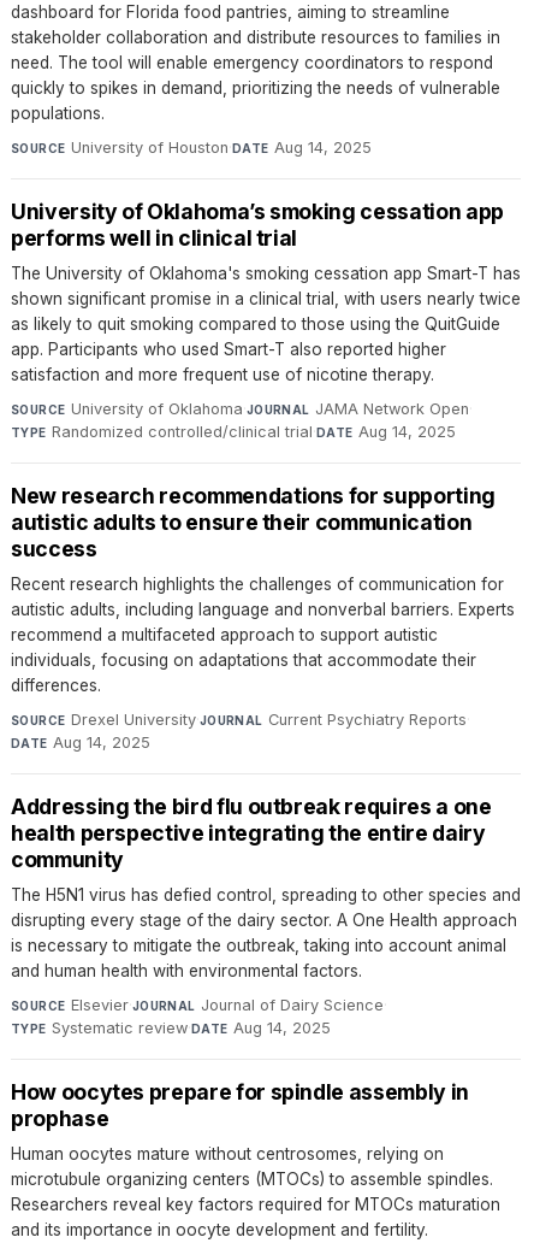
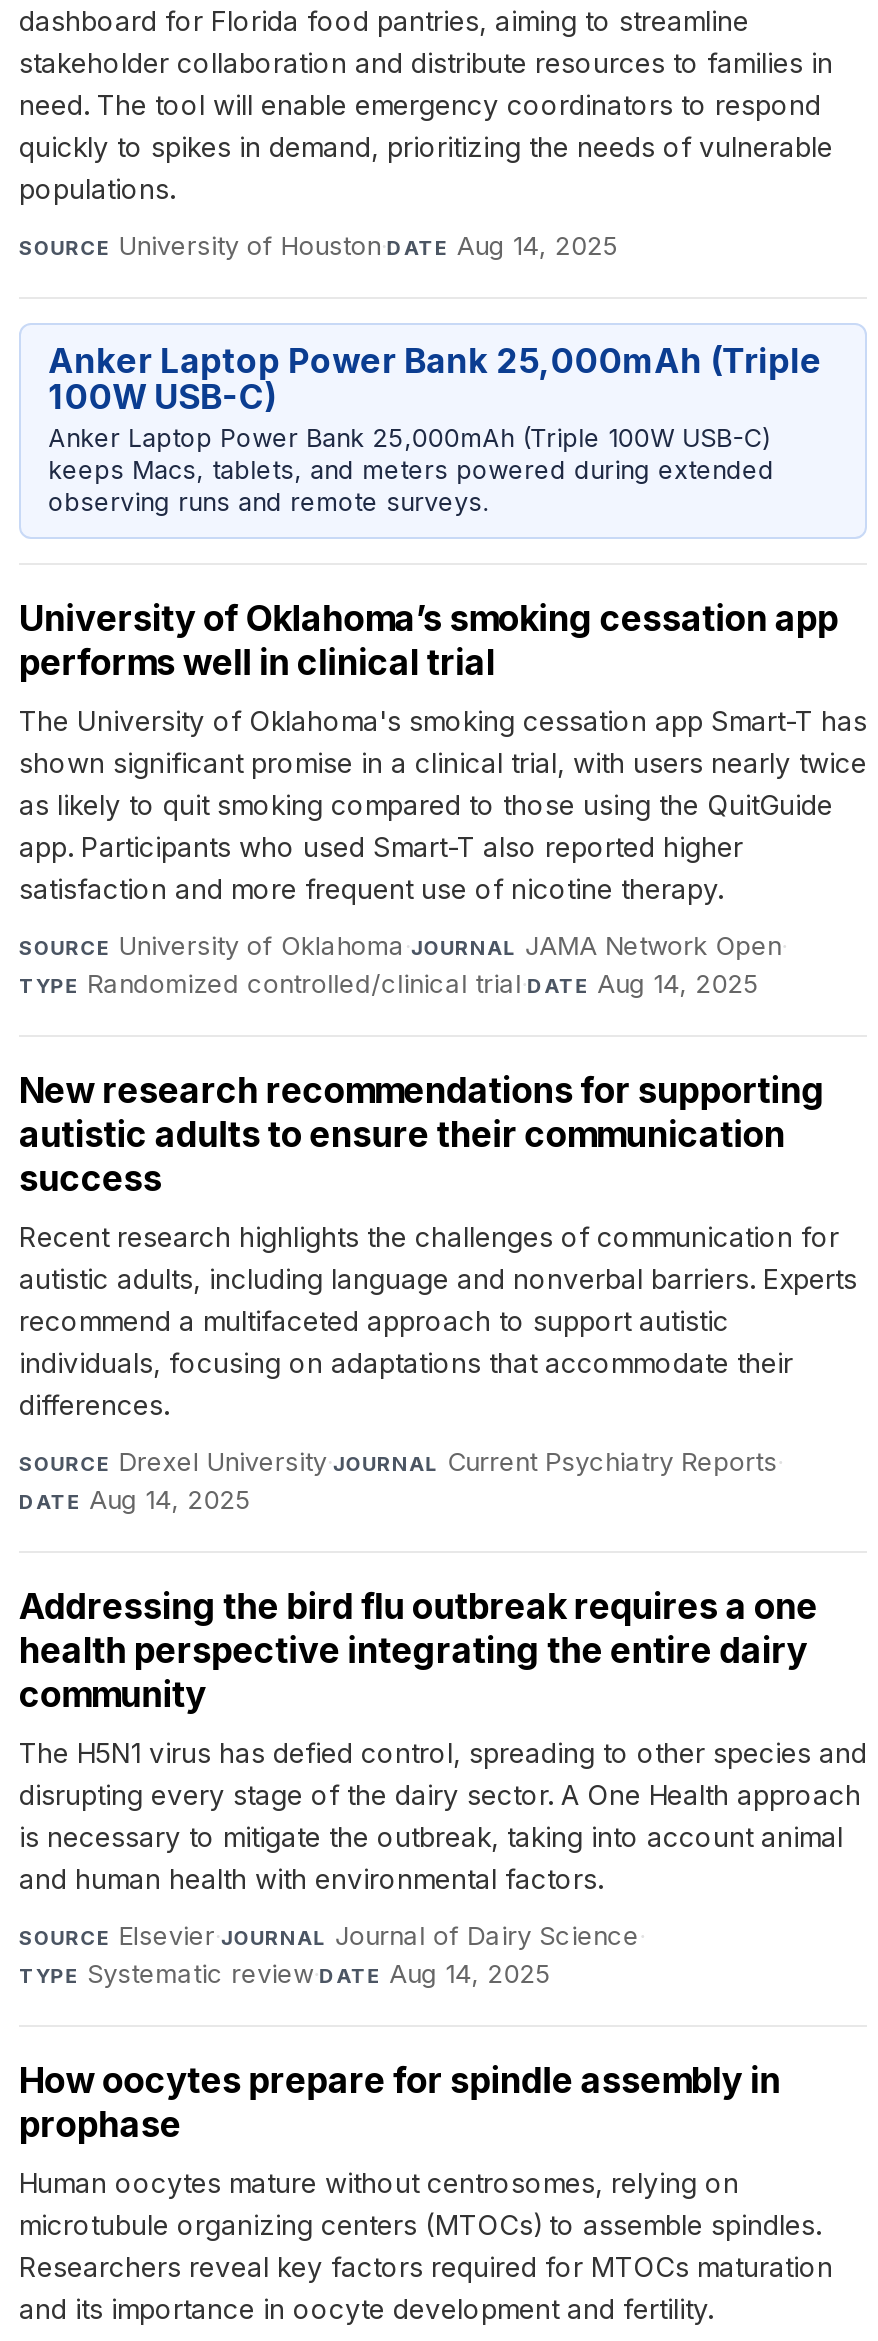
+ Anker Laptop Power Bank 25,000mAh (Triple
+ 100W USB-C)
+ Anker Laptop Power Bank 25,000mAh (Triple 100W USB-C)
+ keeps Macs, tablets, and meters powered during extended
+ observing runs and remote surveys.
